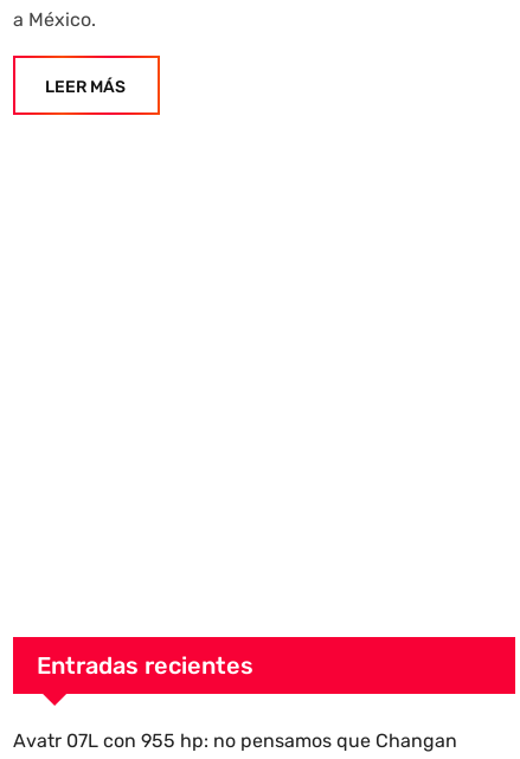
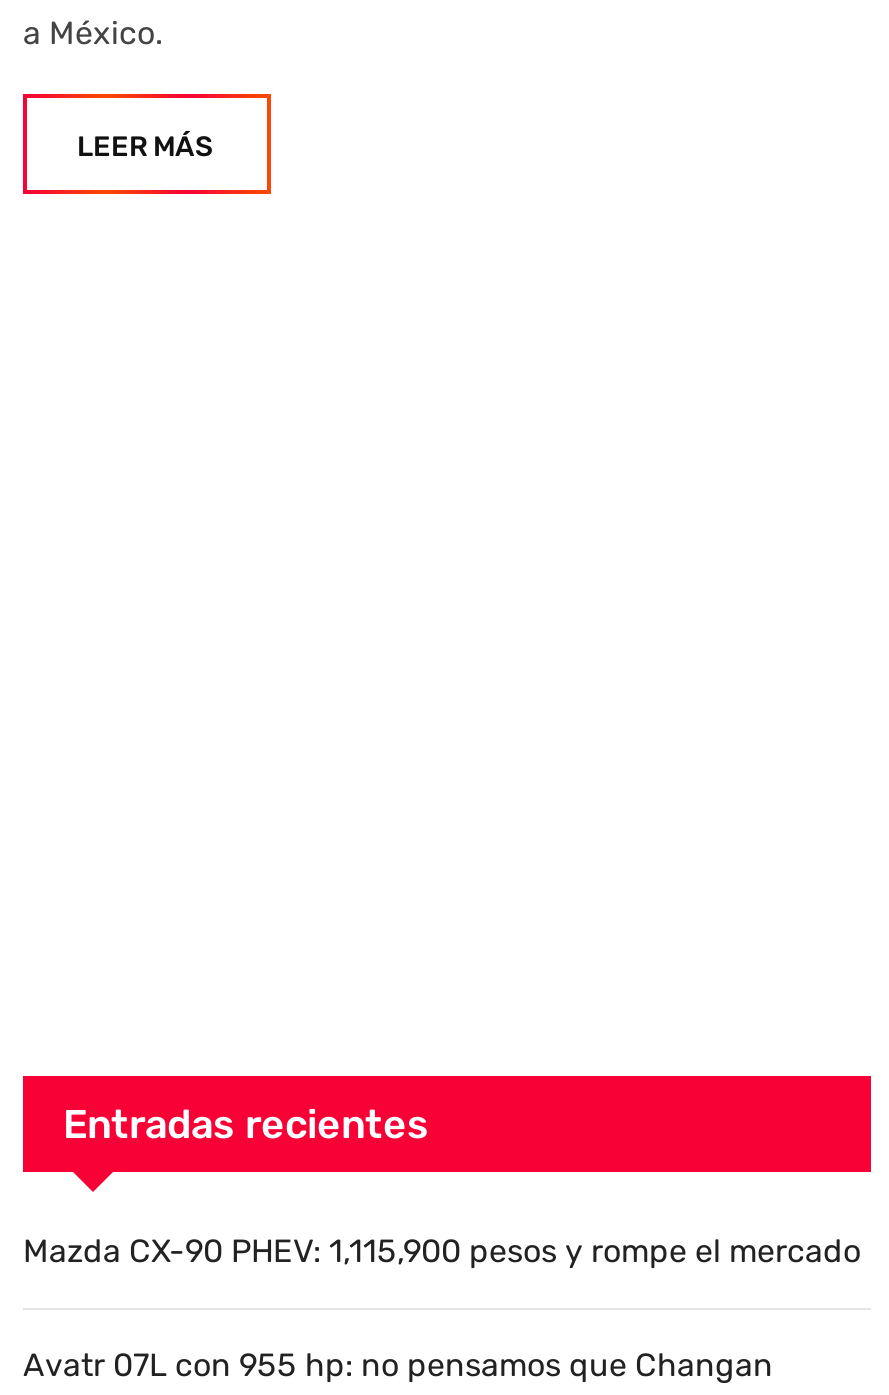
+ Mazda CX-90 PHEV: 1,115,900 pesos y rompe el mercado
